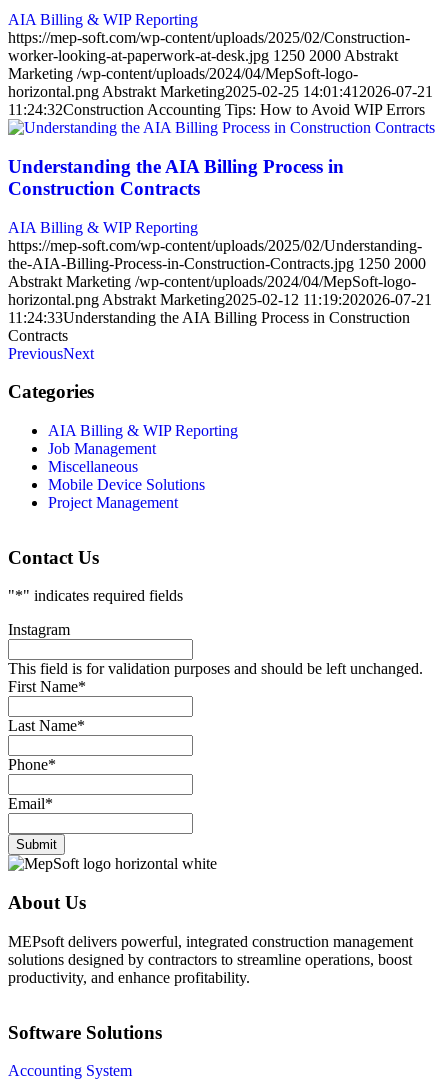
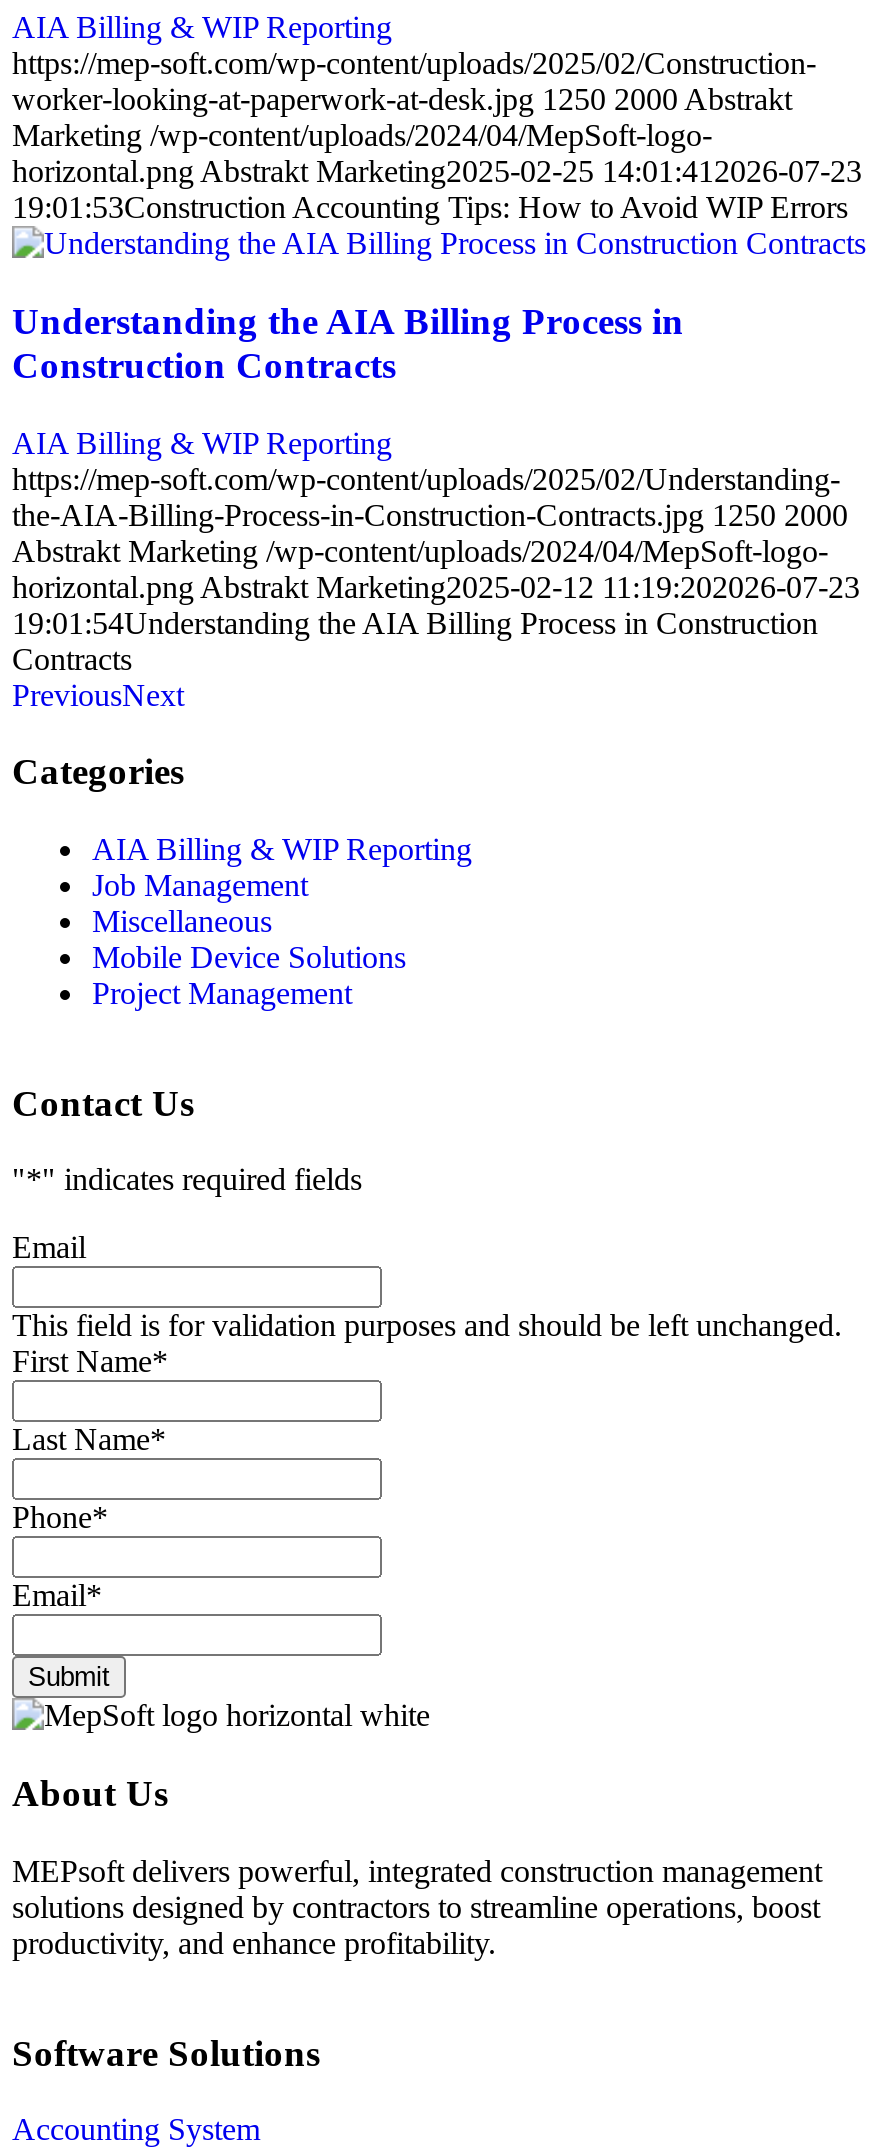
- horizontal.png Abstrakt Marketing2025-02-25 14:01:41 2026-07-21
+ horizontal.png Abstrakt Marketing2025-02-25 14:01:41 2026-07-23

- 11:24:32Construction Accounting Tips: How to Avoid WIP Errors
+ 19:01:53Construction Accounting Tips: How to Avoid WIP Errors

- horizontal.png Abstrakt Marketing2025-02-12 11:19:202026-07-21
+ horizontal.png Abstrakt Marketing2025-02-12 11:19:202026-07-23

- 11:24:33Understanding the AIA Billing Process in Construction
+ 19:01:54Understanding the AIA Billing Process in Construction

- Instagram
+ Email
